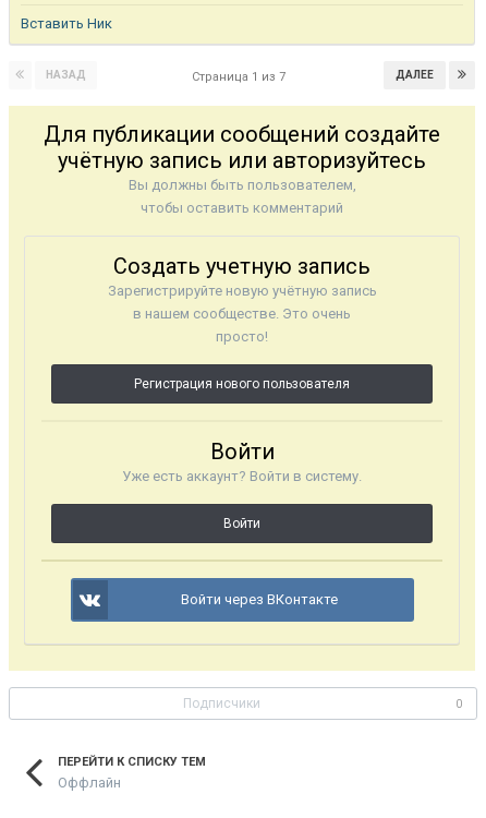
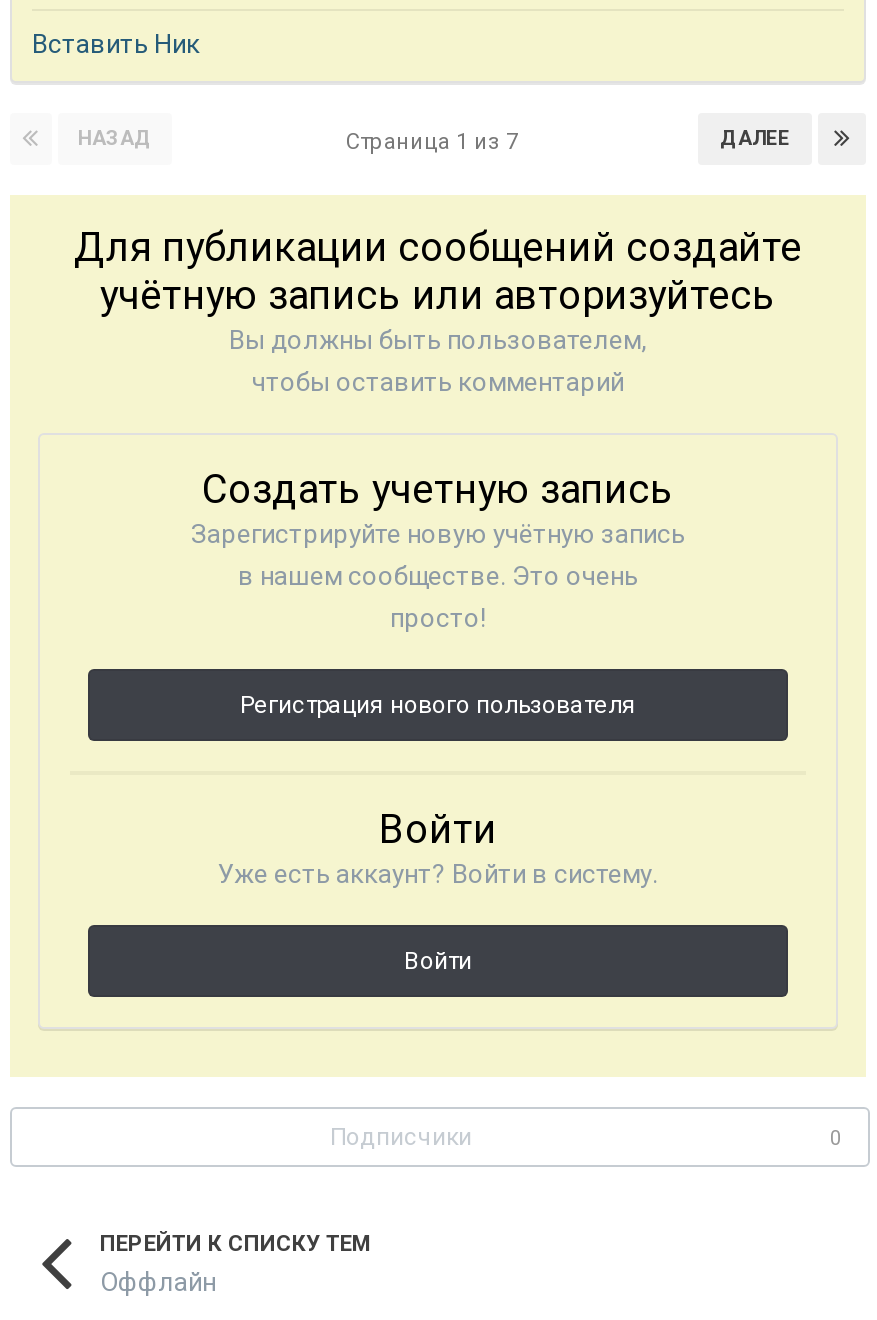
- Войти через ВКонтакте
